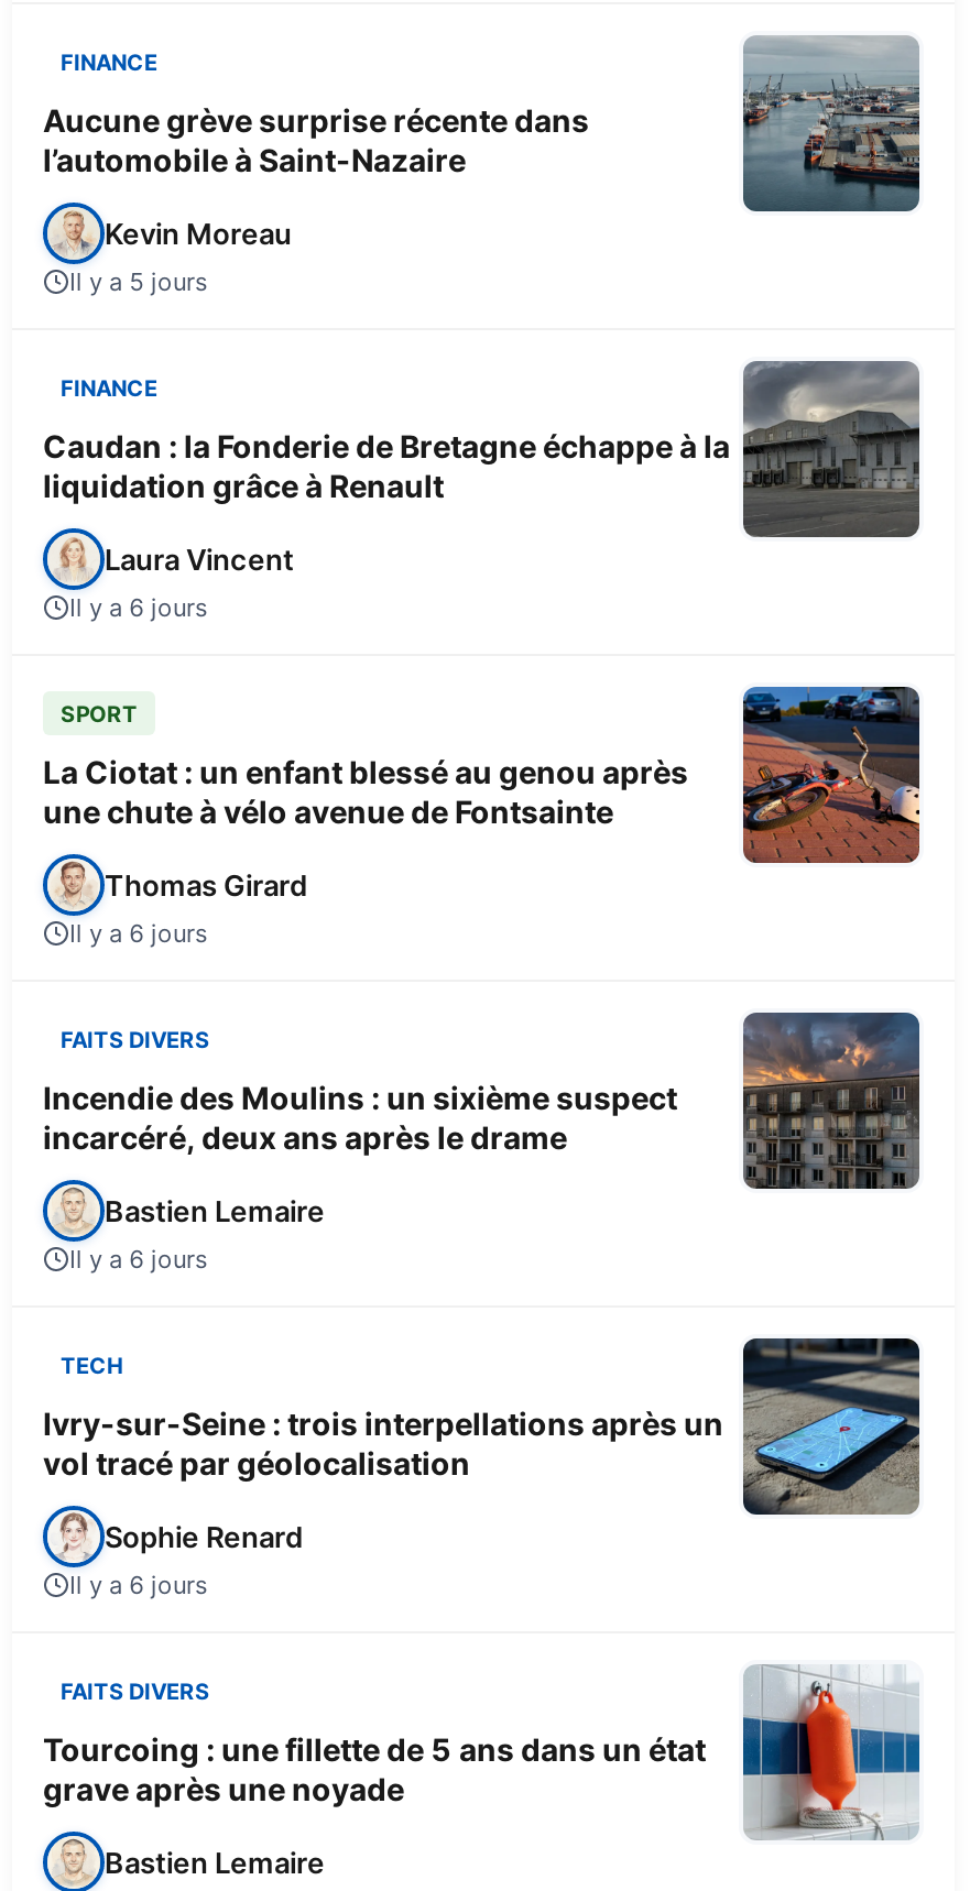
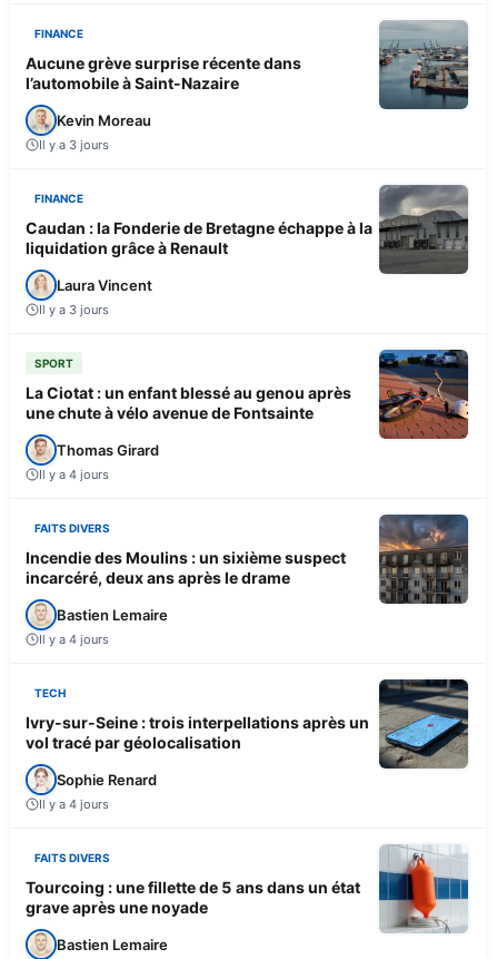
- Il y a 5 jours
+ Il y a 3 jours

- Il y a 6 jours
+ Il y a 3 jours

- Il y a 6 jours
+ Il y a 4 jours

- Il y a 6 jours
+ Il y a 4 jours

- Il y a 6 jours
+ Il y a 4 jours
